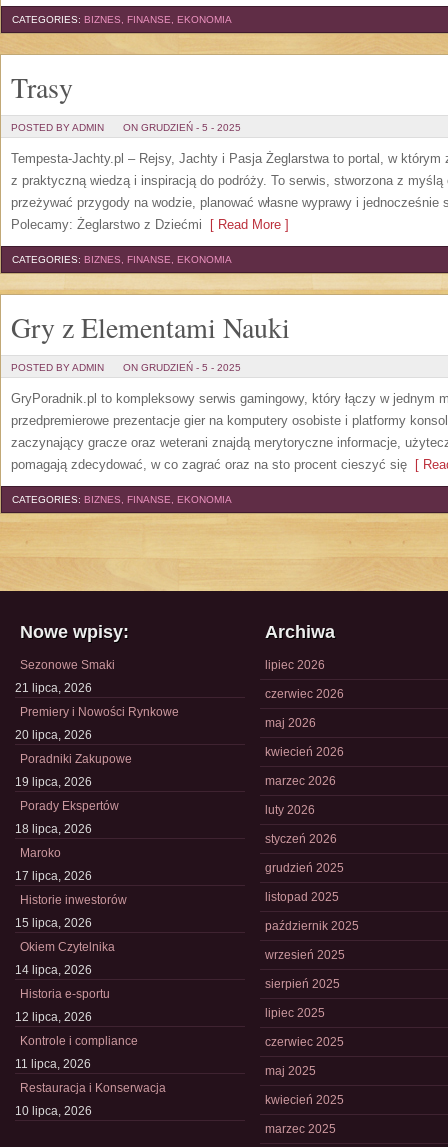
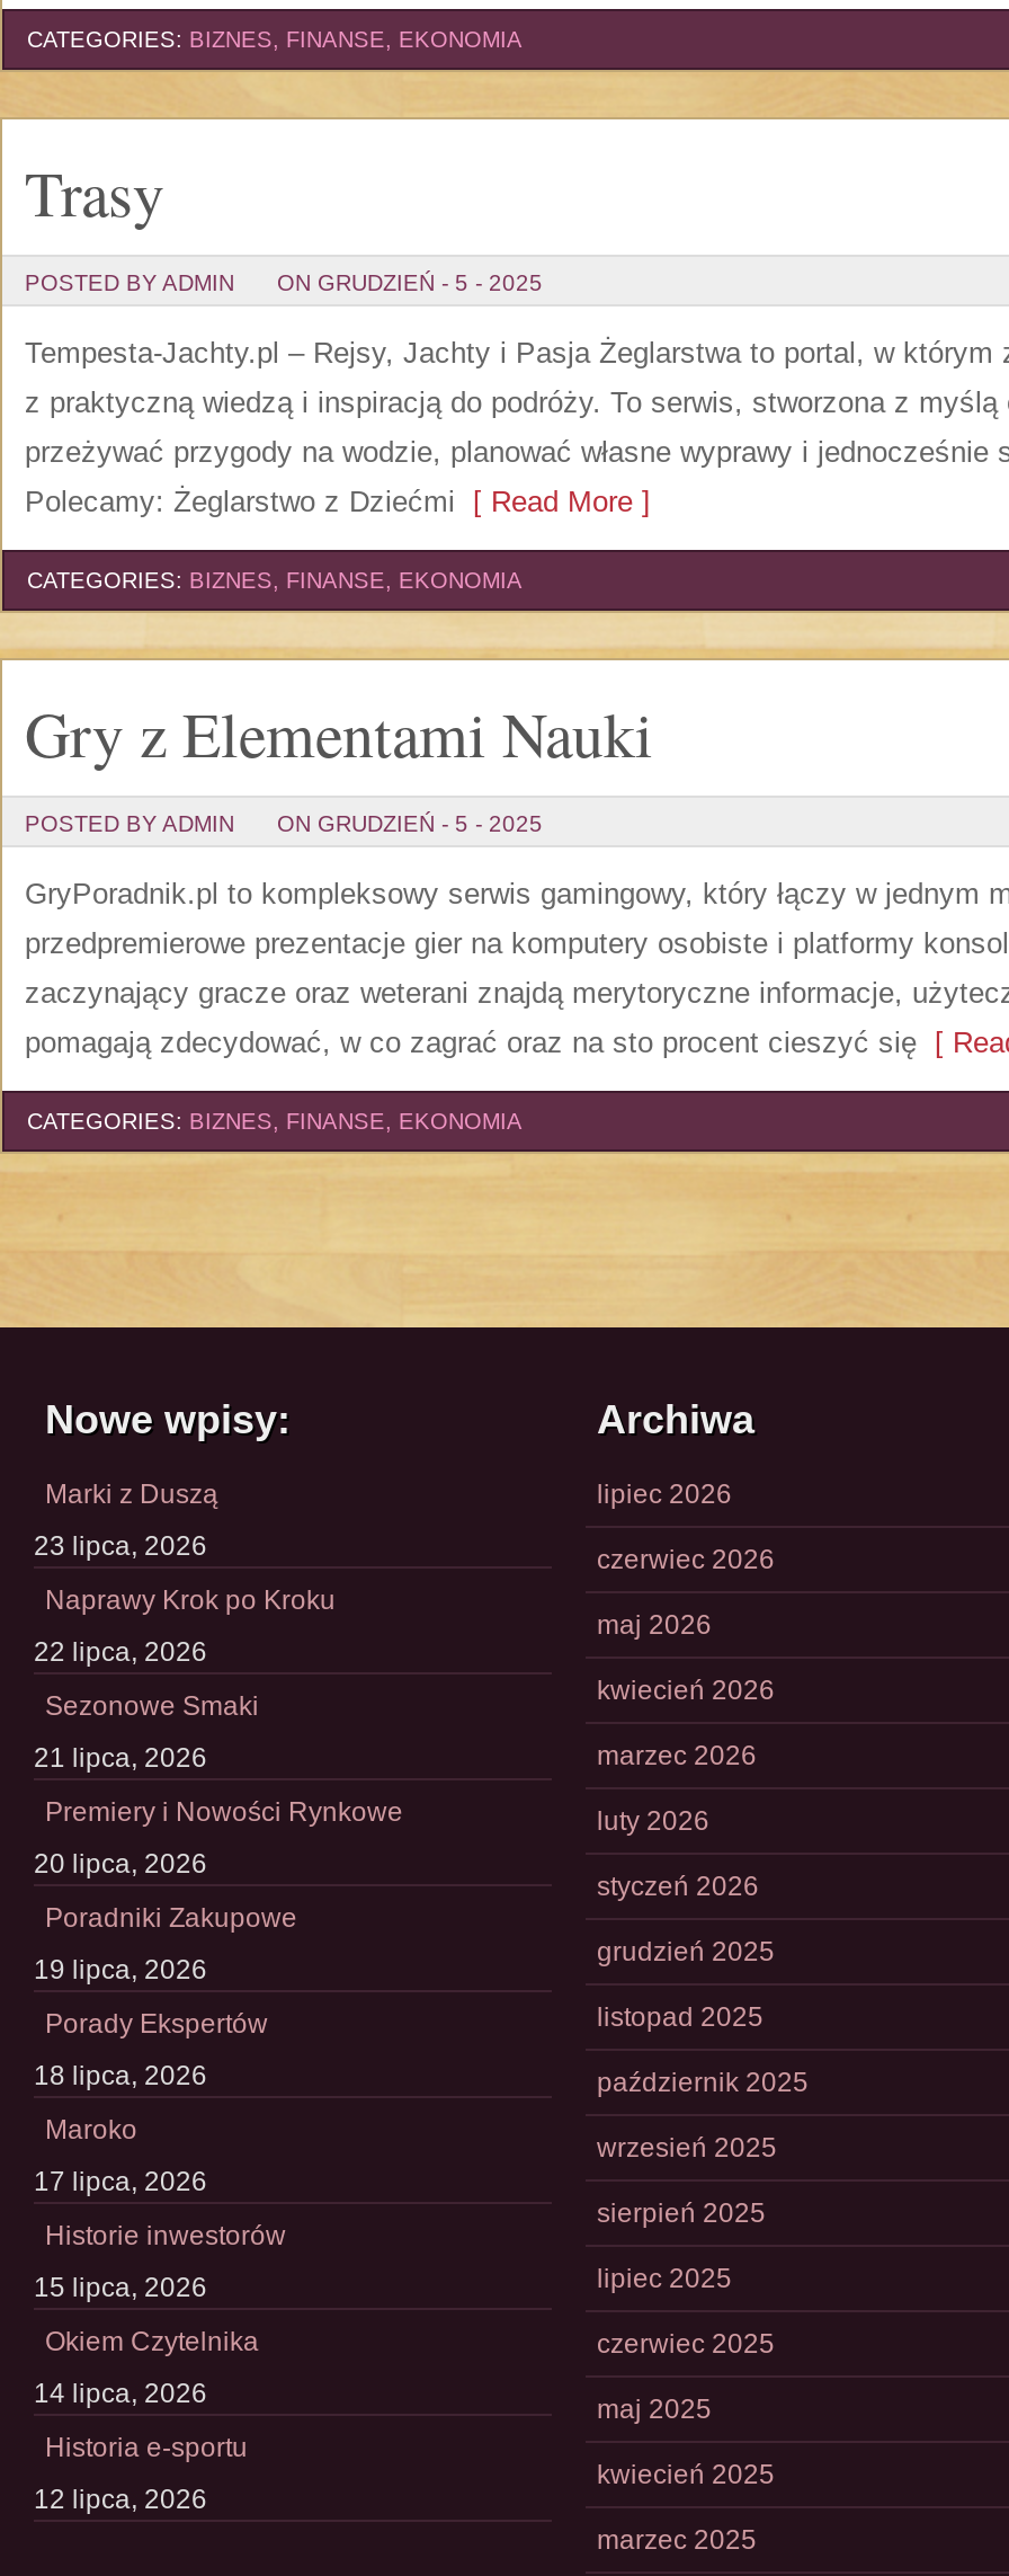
moved down: Sezonowe Smaki | 21 lipca, 2026 | Premiery i Nowości Rynkowe | ... | Historia e-sportu | 12 lipca, 2026

+ Marki z Duszą
+ 23 lipca, 2026
+ Naprawy Krok po Kroku
+ 22 lipca, 2026

- Kontrole i compliance
- 11 lipca, 2026
- Restauracja i Konserwacja
- 10 lipca, 2026
